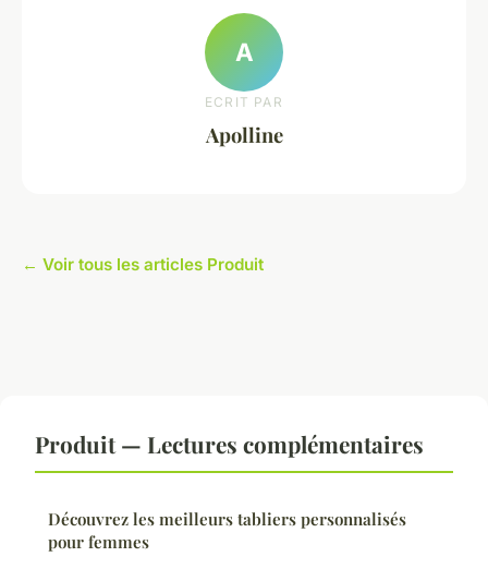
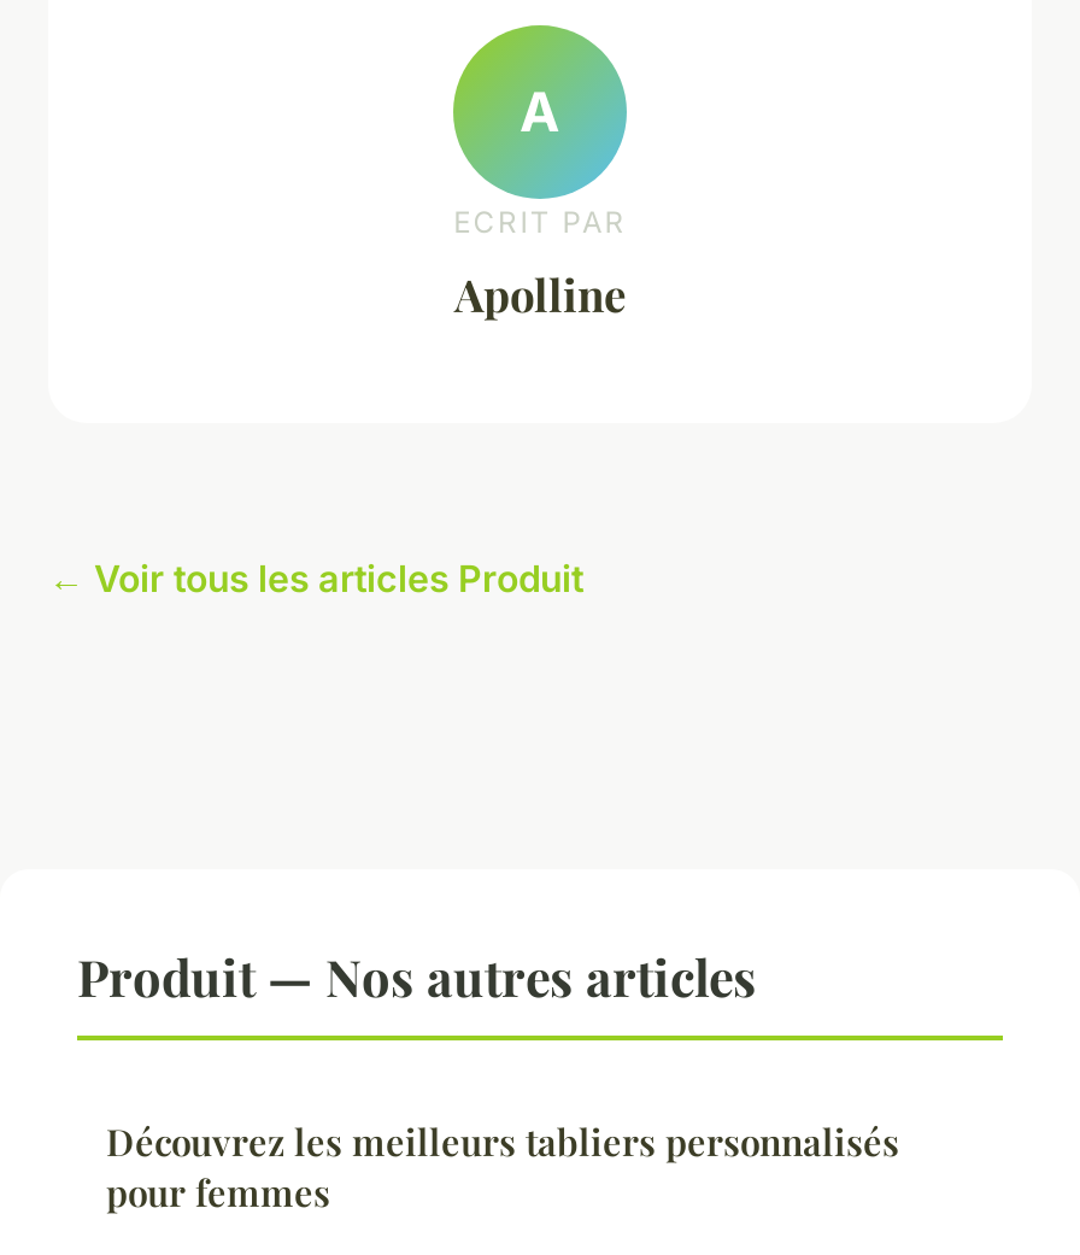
- Produit — Lectures complémentaires
+ Produit — Nos autres articles
